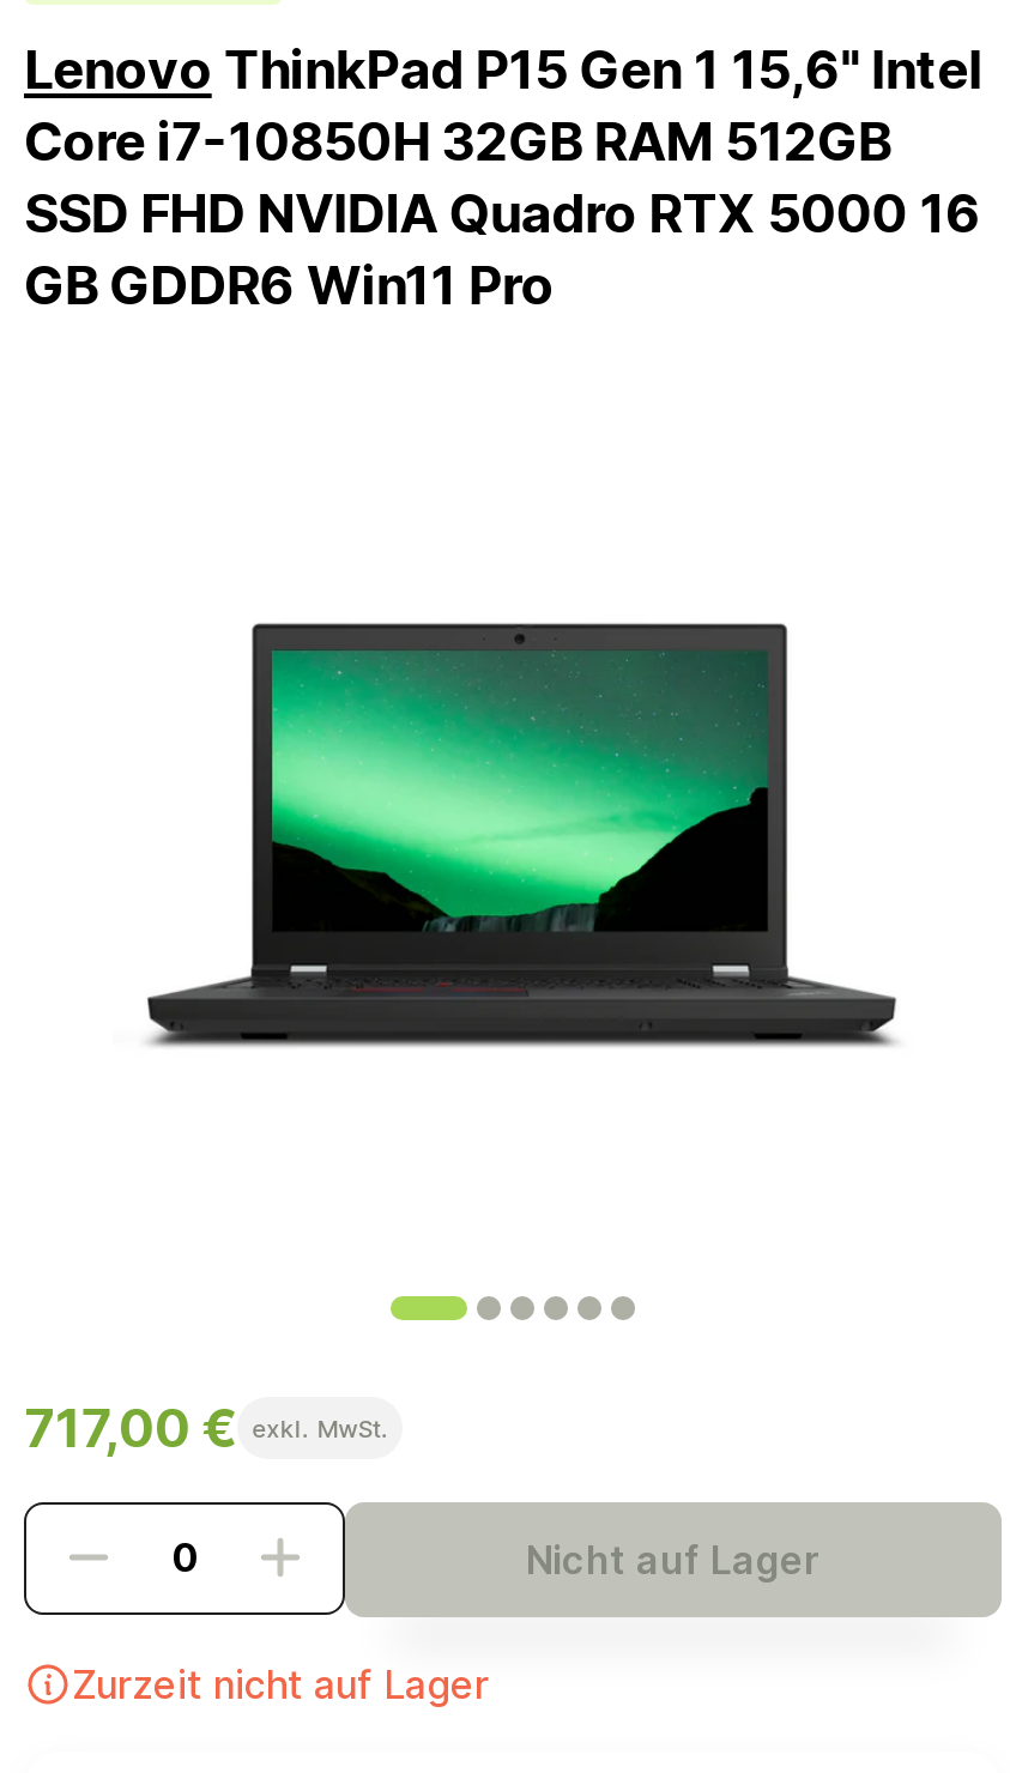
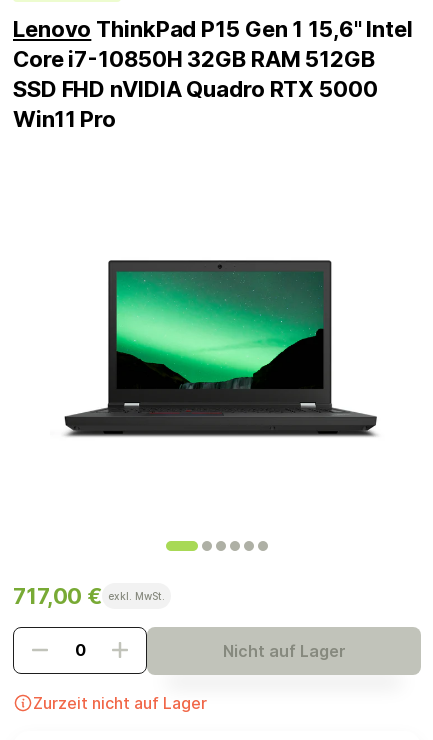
- SSD FHD NVIDIA Quadro RTX 5000 16
- GB GDDR6 Win11 Pro
+ SSD FHD nVIDIA Quadro RTX 5000
+ Win11 Pro
